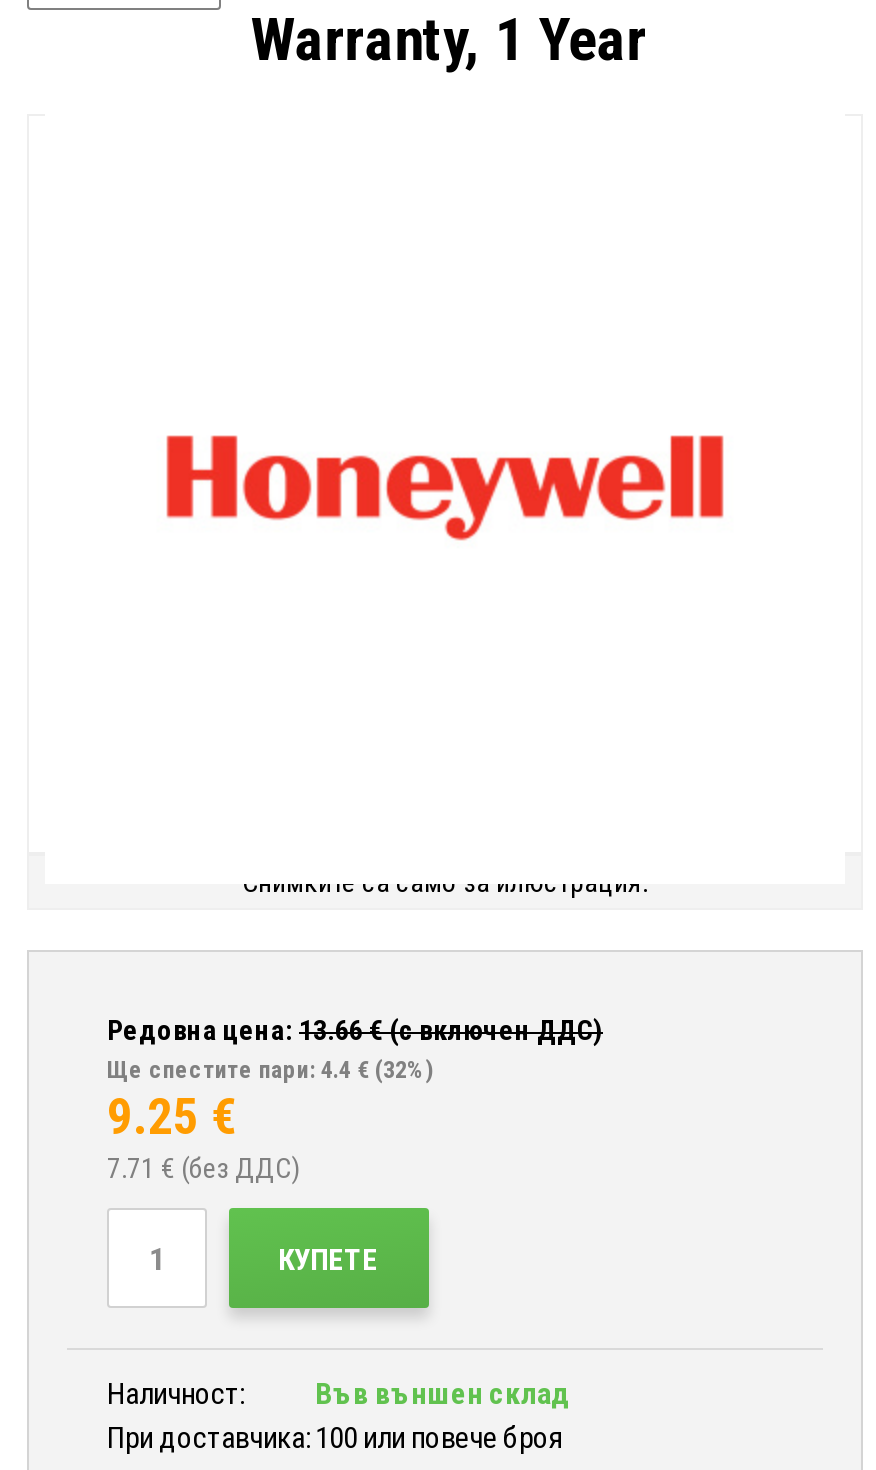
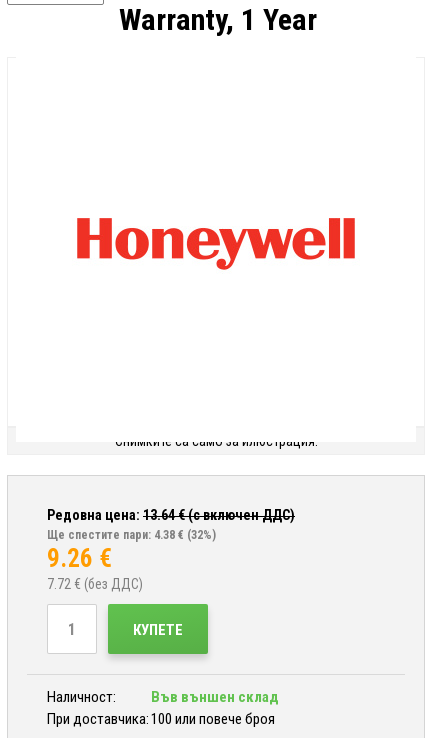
- Редовна цена: 13.66€ (с включен ДДС)
+ Редовна цена: 13.64€ (с включен ДДС)

- Ще спестите пари: 4.4 €(32%)
+ Ще спестите пари: 4.38 €(32%)

- 9.25 €
+ 9.26 €

- 7.71 € (без ДДС)
+ 7.72 € (без ДДС)
